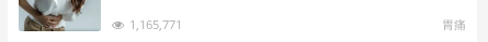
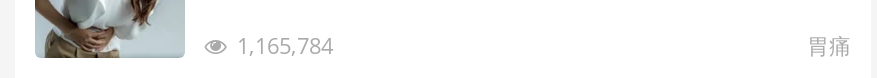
- 1,165,771
+ 1,165,784
